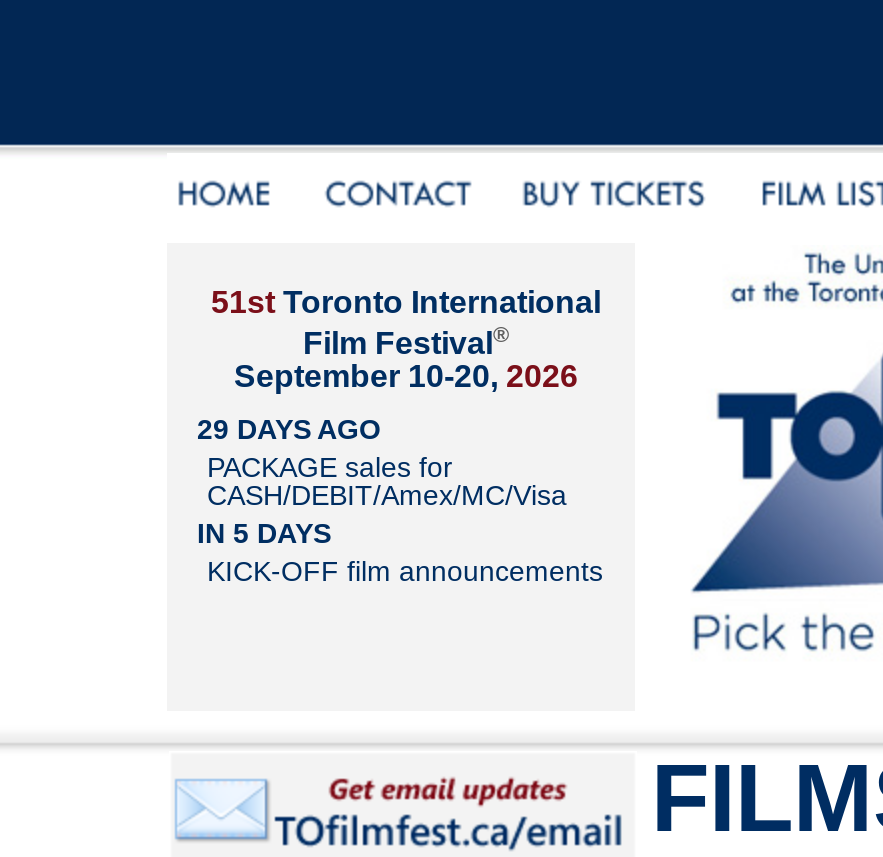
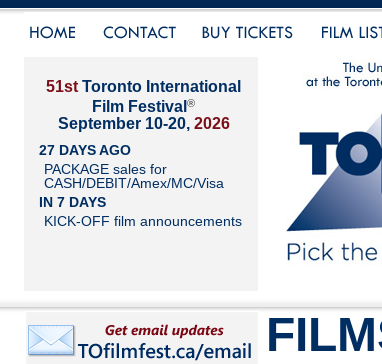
- 29 DAYS AGO
+ 27 DAYS AGO

- IN 5 DAYS
+ IN 7 DAYS
